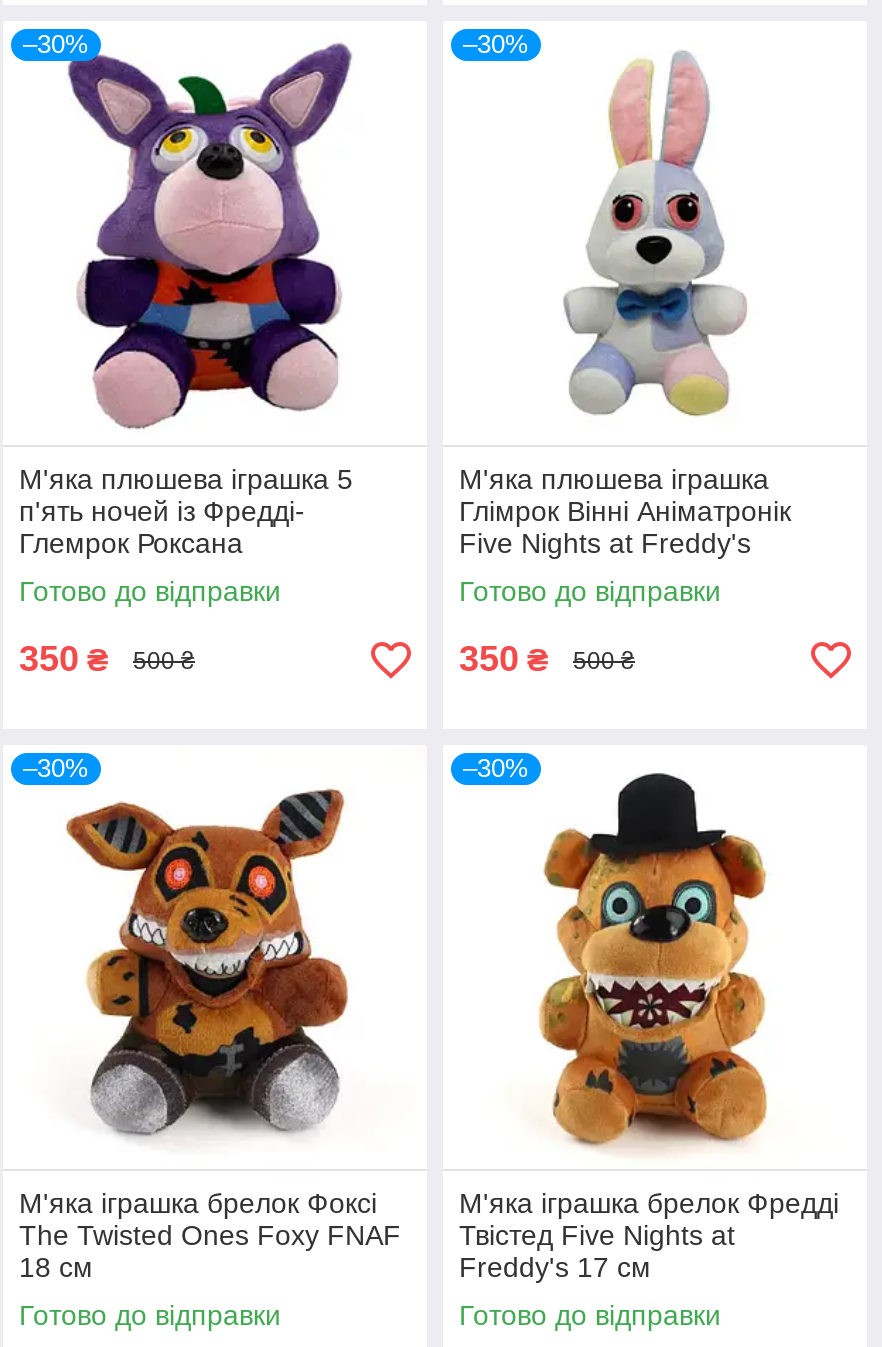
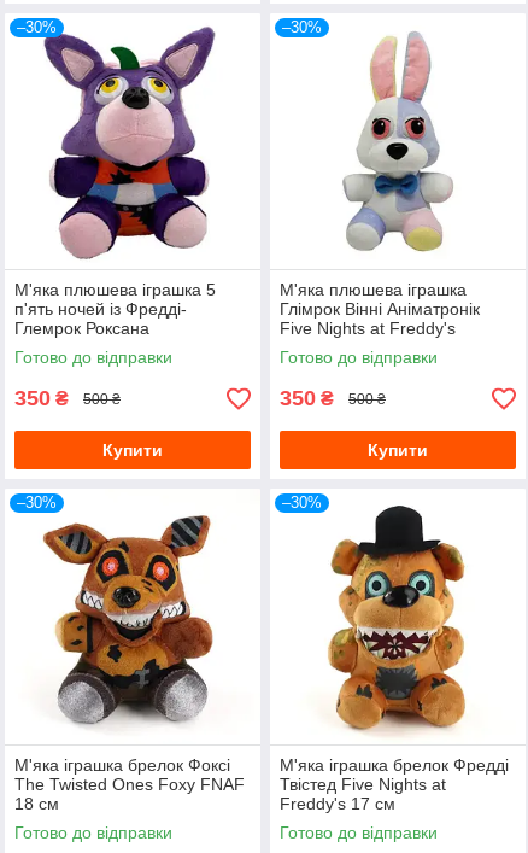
+ Купити

+ Купити
